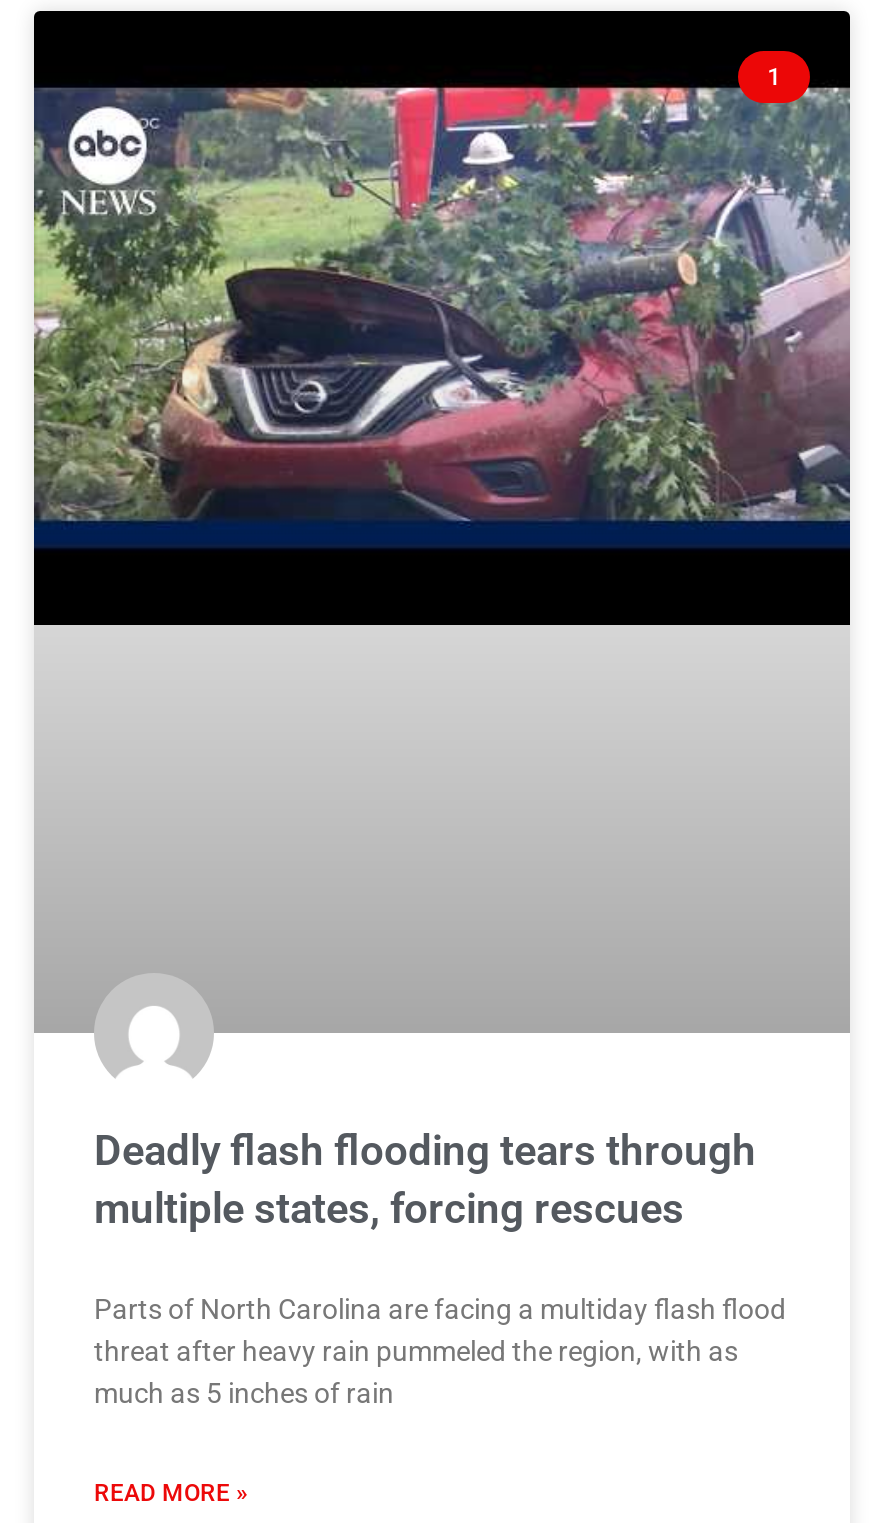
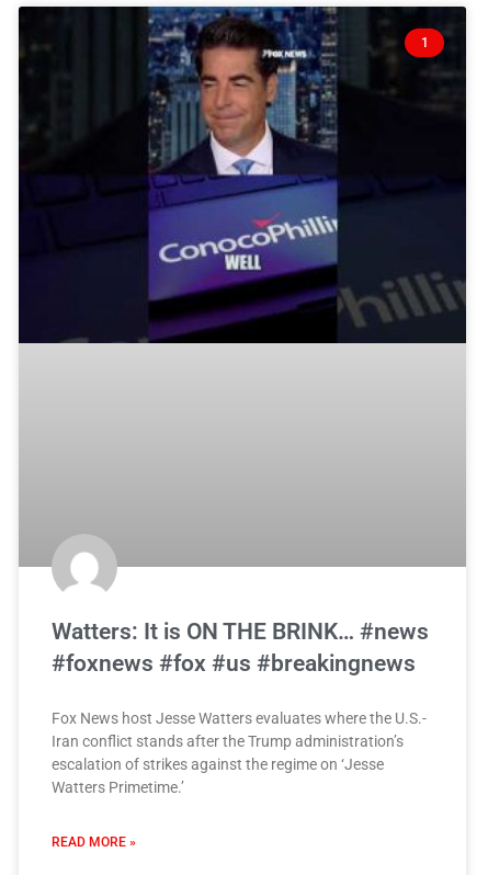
- [image]
+ [image]

- Deadly flash flooding tears through
- multiple states, forcing rescues
+ Watters: It is ON THE BRINK… #news
+ #foxnews #fox #us #breakingnews

- Parts of North Carolina are facing a multiday flash flood
- threat after heavy rain pummeled the region, with as
- much as 5 inches of rain
+ Fox News host Jesse Watters evaluates where the U.S.-
+ Iran conflict stands after the Trump administration’s
+ escalation of strikes against the regime on ‘Jesse
+ Watters Primetime.’
